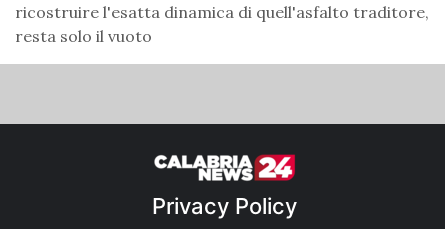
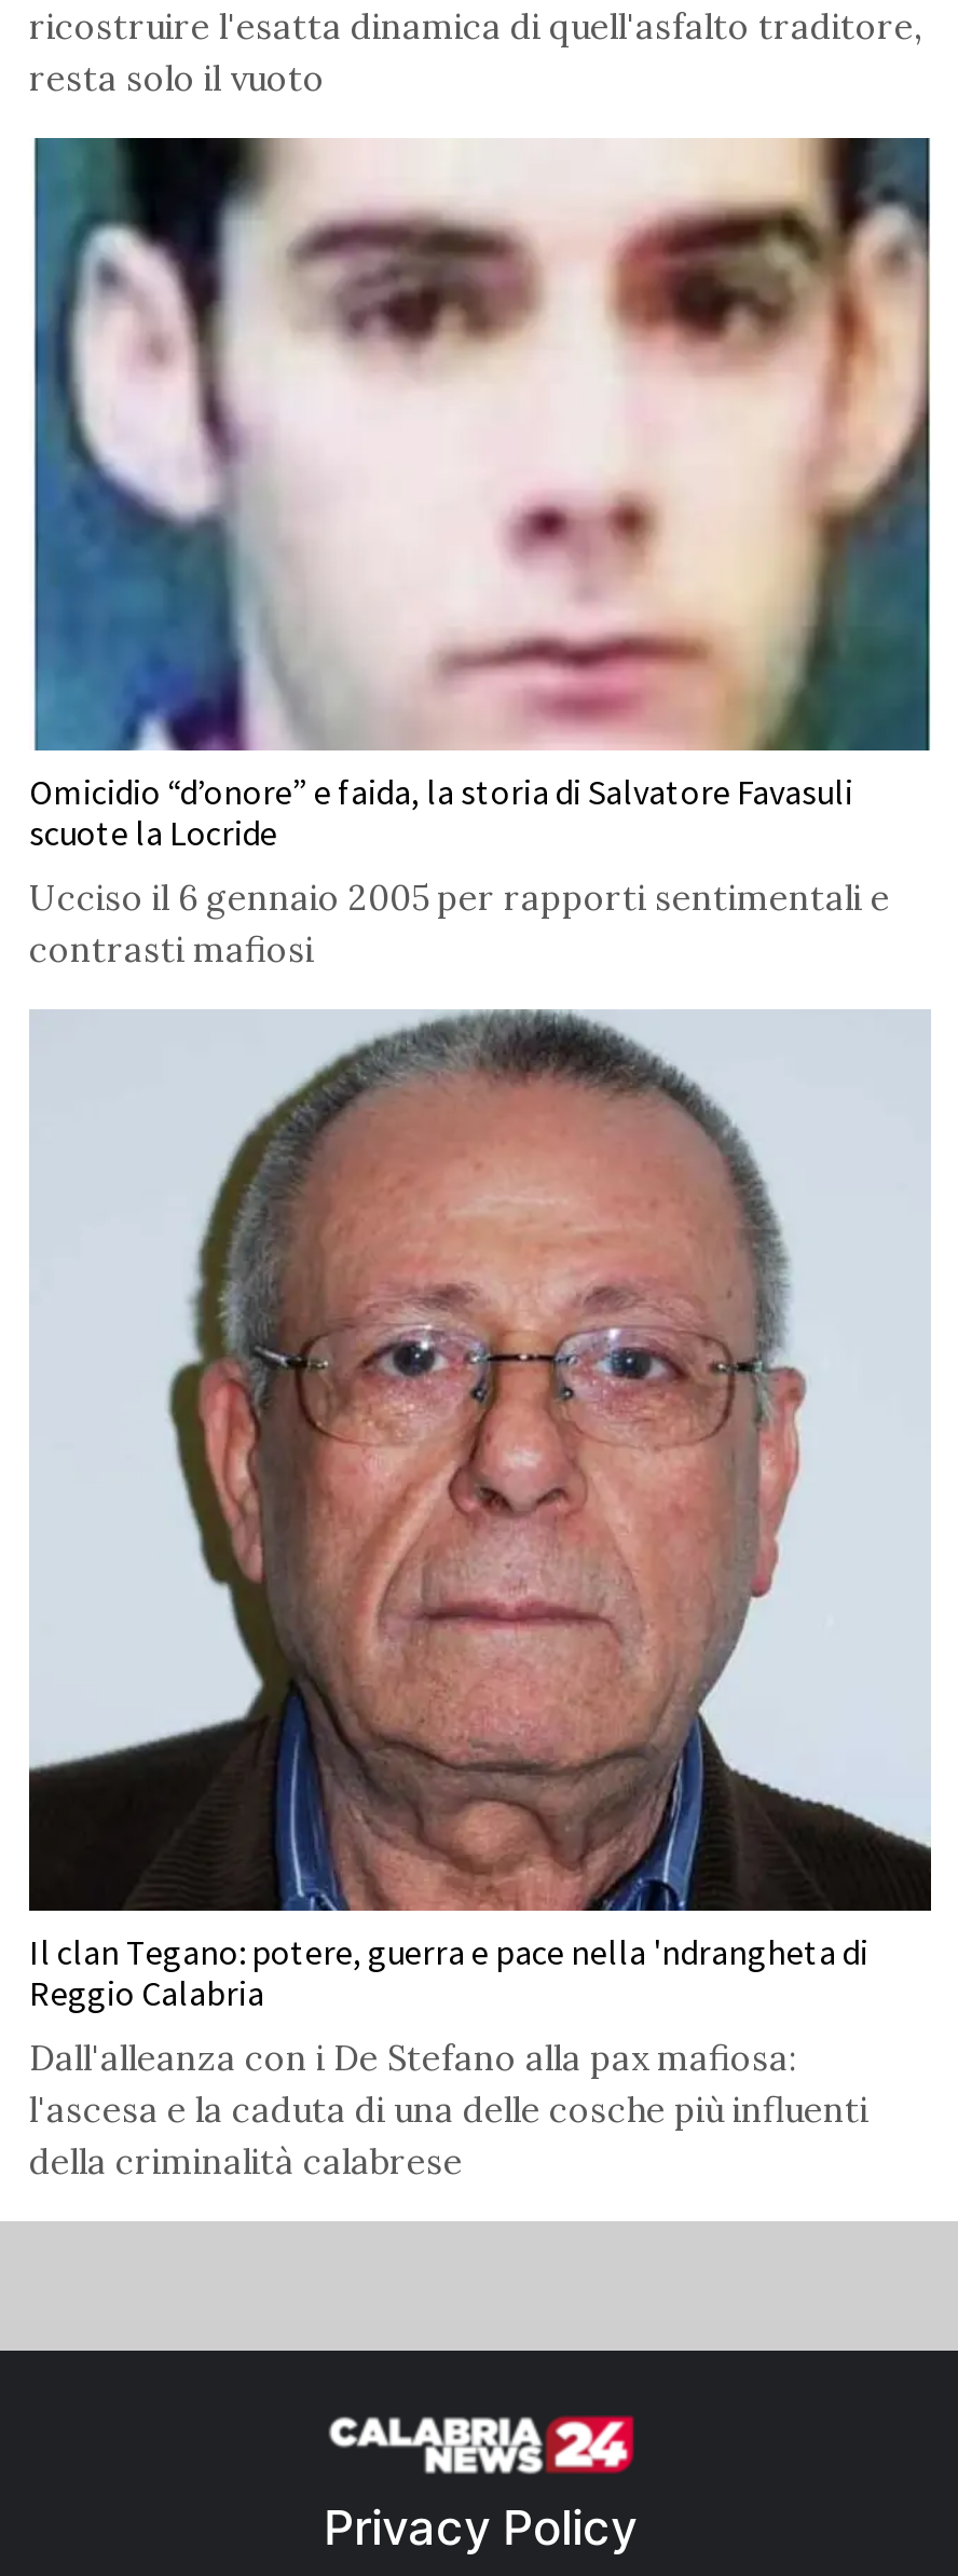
+ [image]
+ Il clan Tegano: potere, guerra e pace nella 'ndrangheta di
+ Reggio Calabria
+ Dall'alleanza con i De Stefano alla pax mafiosa:
+ l'ascesa e la caduta di una delle cosche più influenti
+ della criminalità calabrese

+ [image]
+ Omicidio “d’onore” e faida, la storia di Salvatore Favasuli
+ scuote la Locride
+ Ucciso il 6 gennaio 2005 per rapporti sentimentali e
+ contrasti mafiosi
